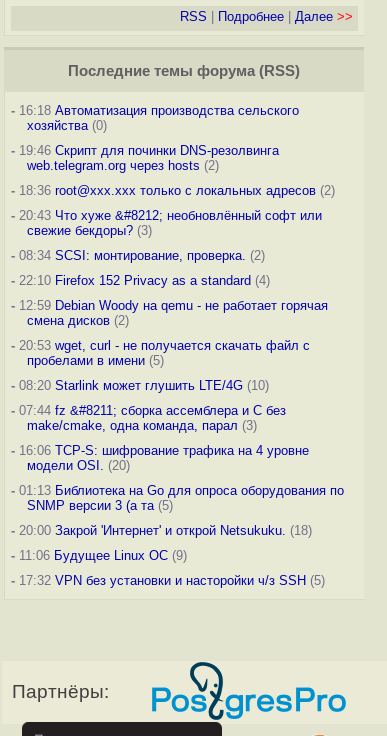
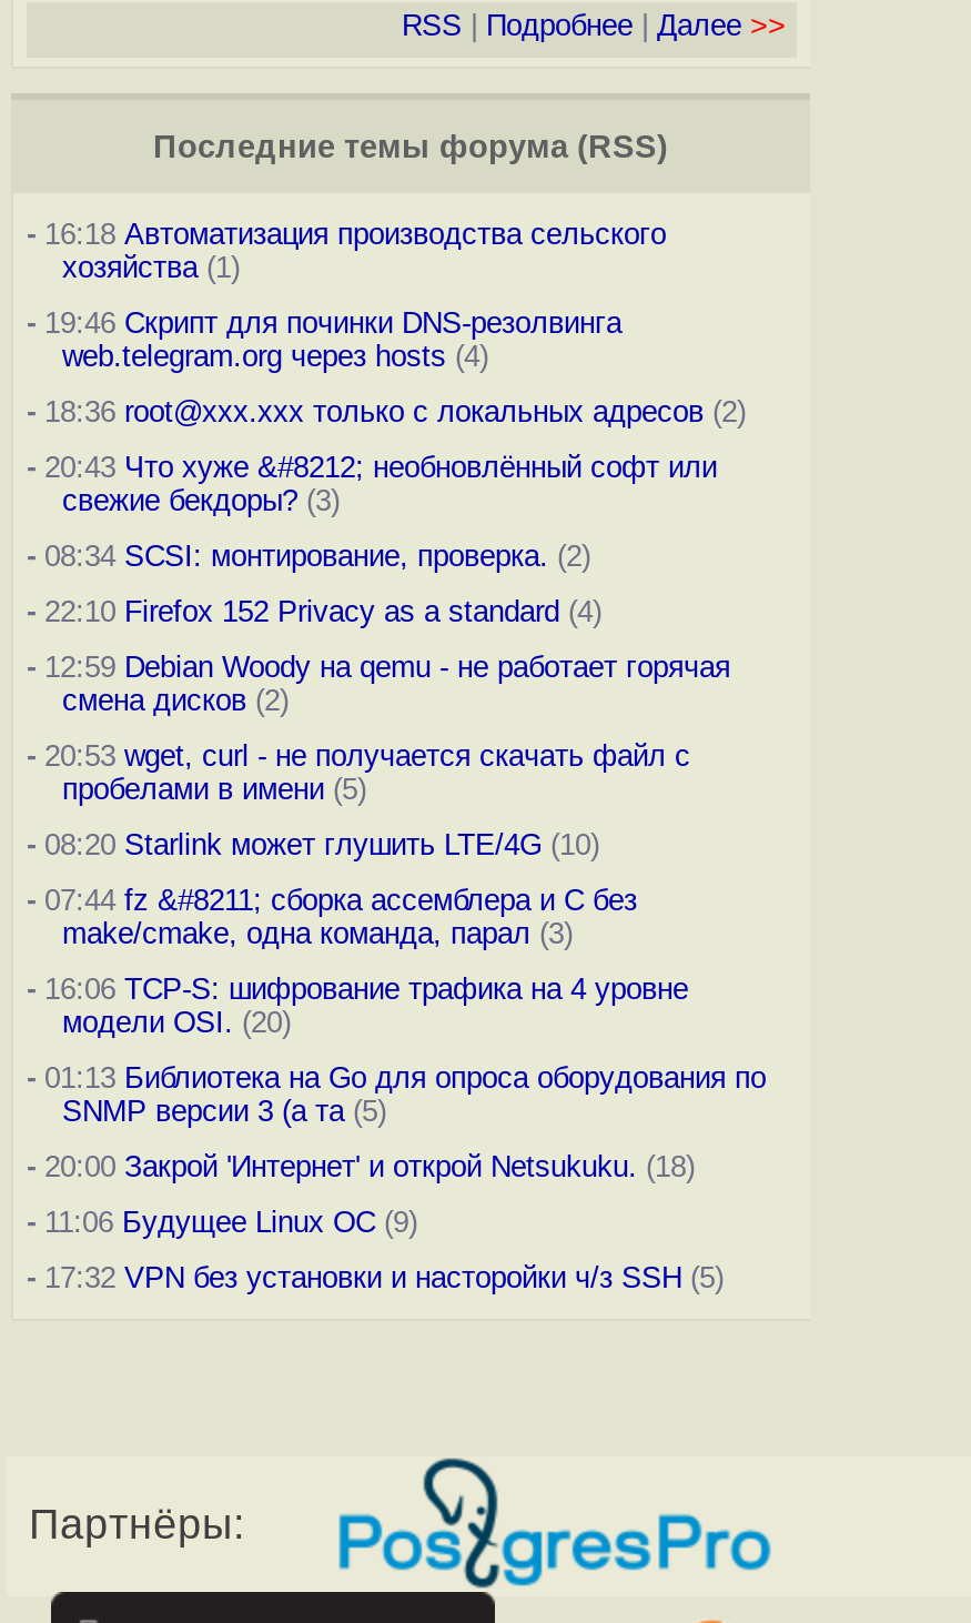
- хозяйства (0)
+ хозяйства (1)

- web.telegram.org через hosts (2)
+ web.telegram.org через hosts (4)
